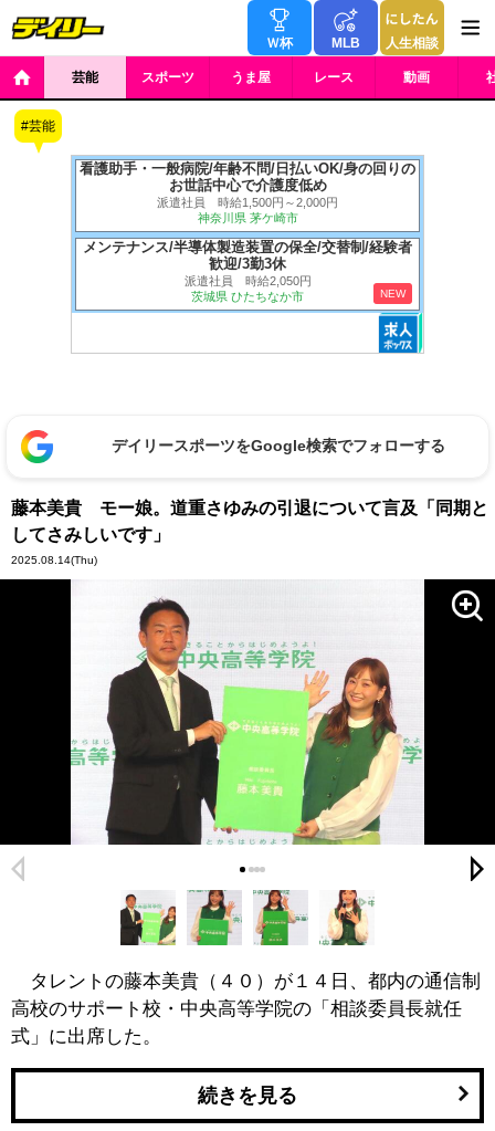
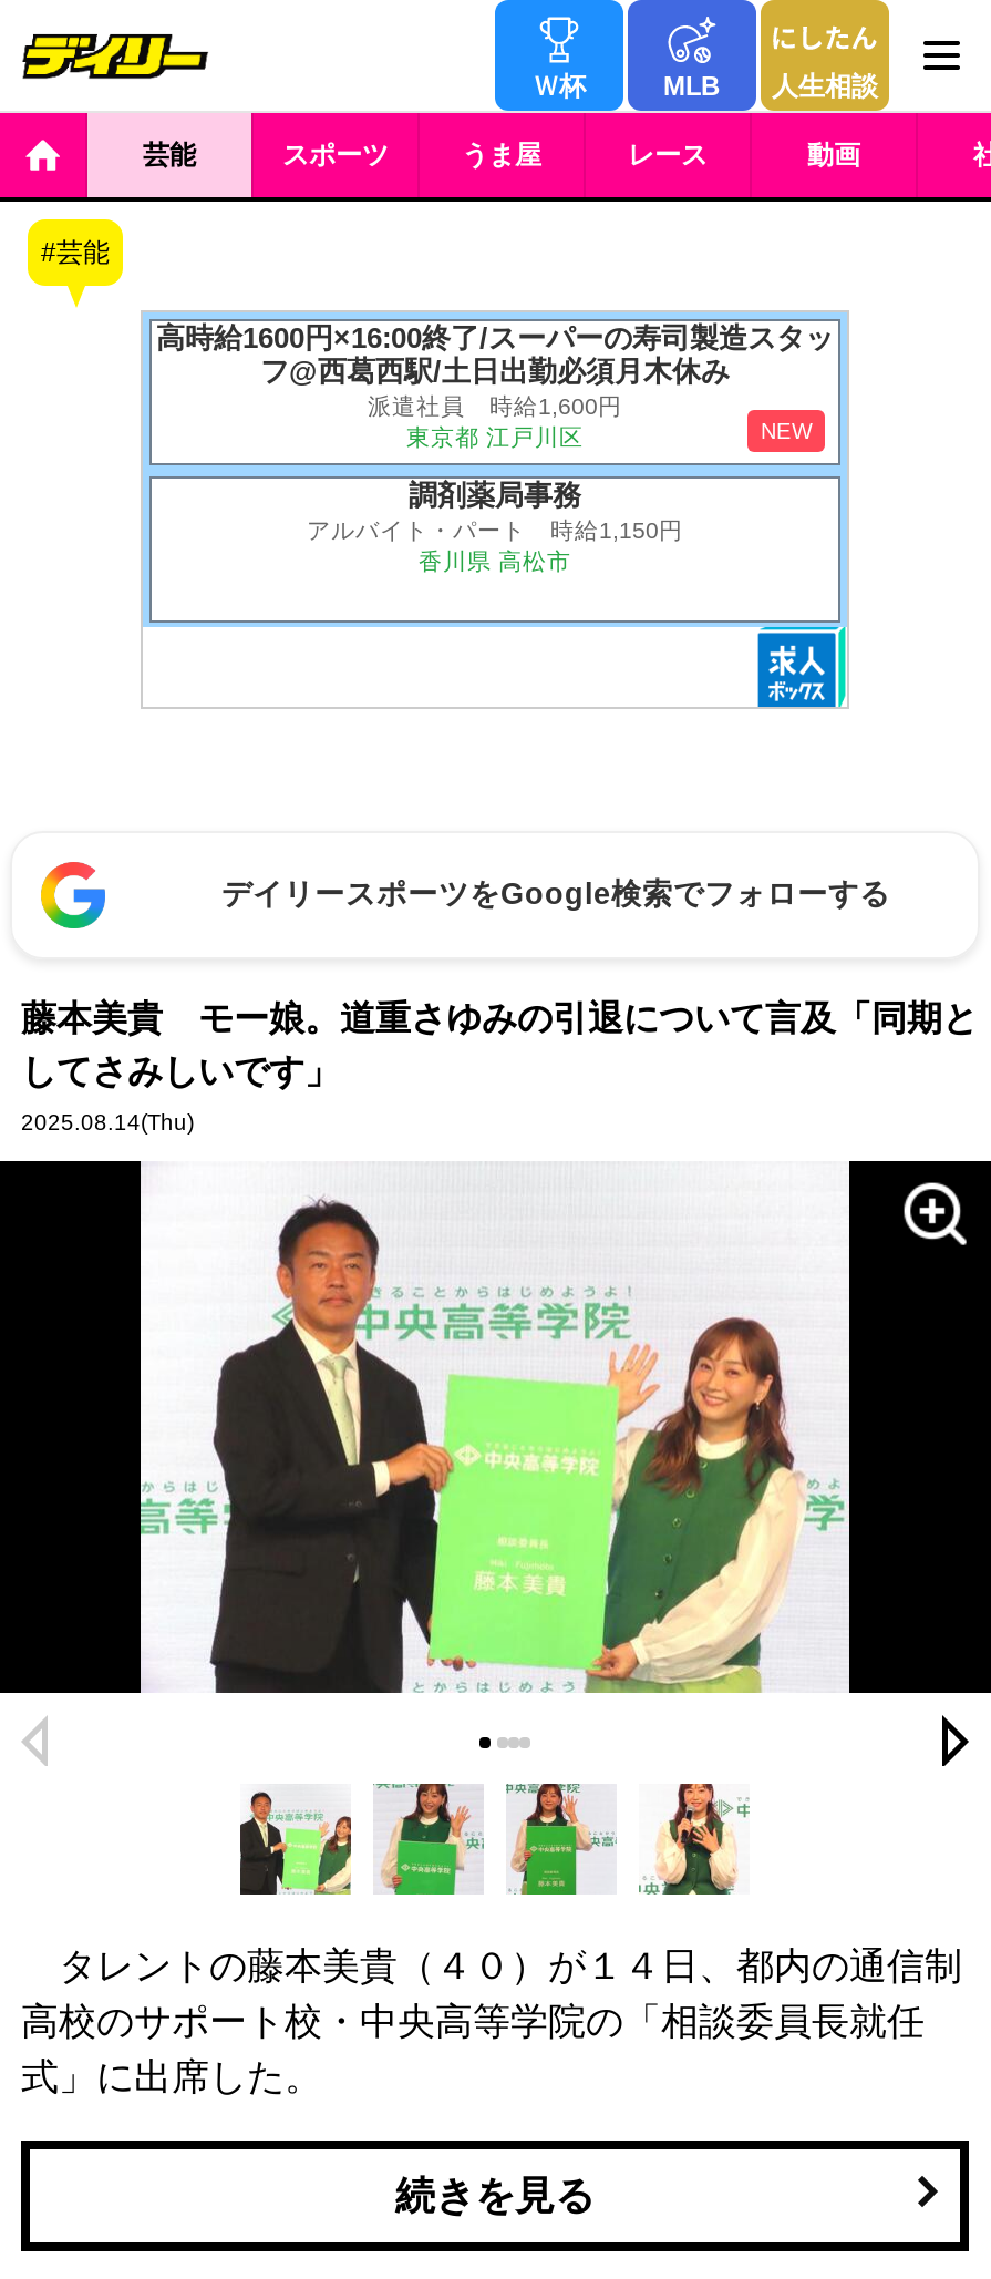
- 看護助手・一般病院/年齢不問/日払いOK/身の回りの
- お世話中心で介護度低め
- 派遣社員 時給1,500円～2,000円
- 神奈川県 茅ケ崎市
- メンテナンス/半導体製造装置の保全/交替制/経験者
- 歓迎/3勤3休
- 派遣社員 時給2,050円
- 茨城県 ひたちなか市
+ 高時給1600円×16:00終了/スーパーの寿司製造スタッ
+ フ@西葛西駅/土日出勤必須月木休み
+ 派遣社員 時給1,600円
+ 東京都 江戸川区

moved up: NEW

+ 調剤薬局事務
+ アルバイト・パート 時給1,150円
+ 香川県 高松市
